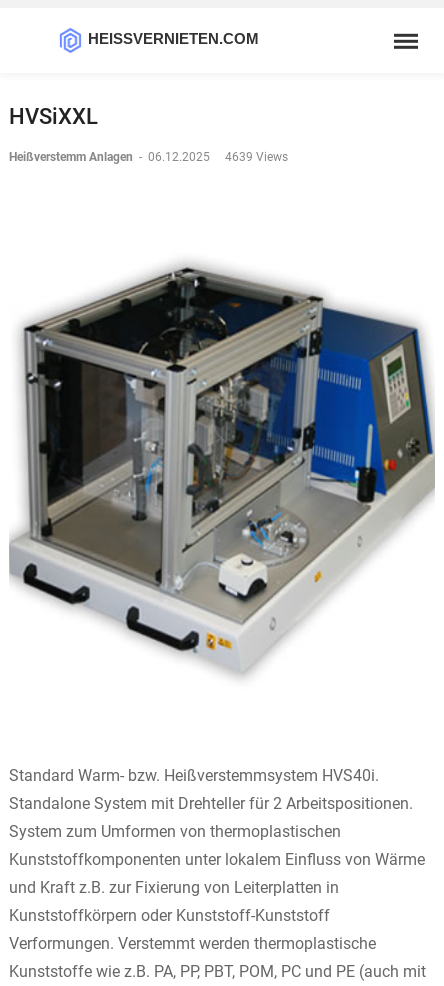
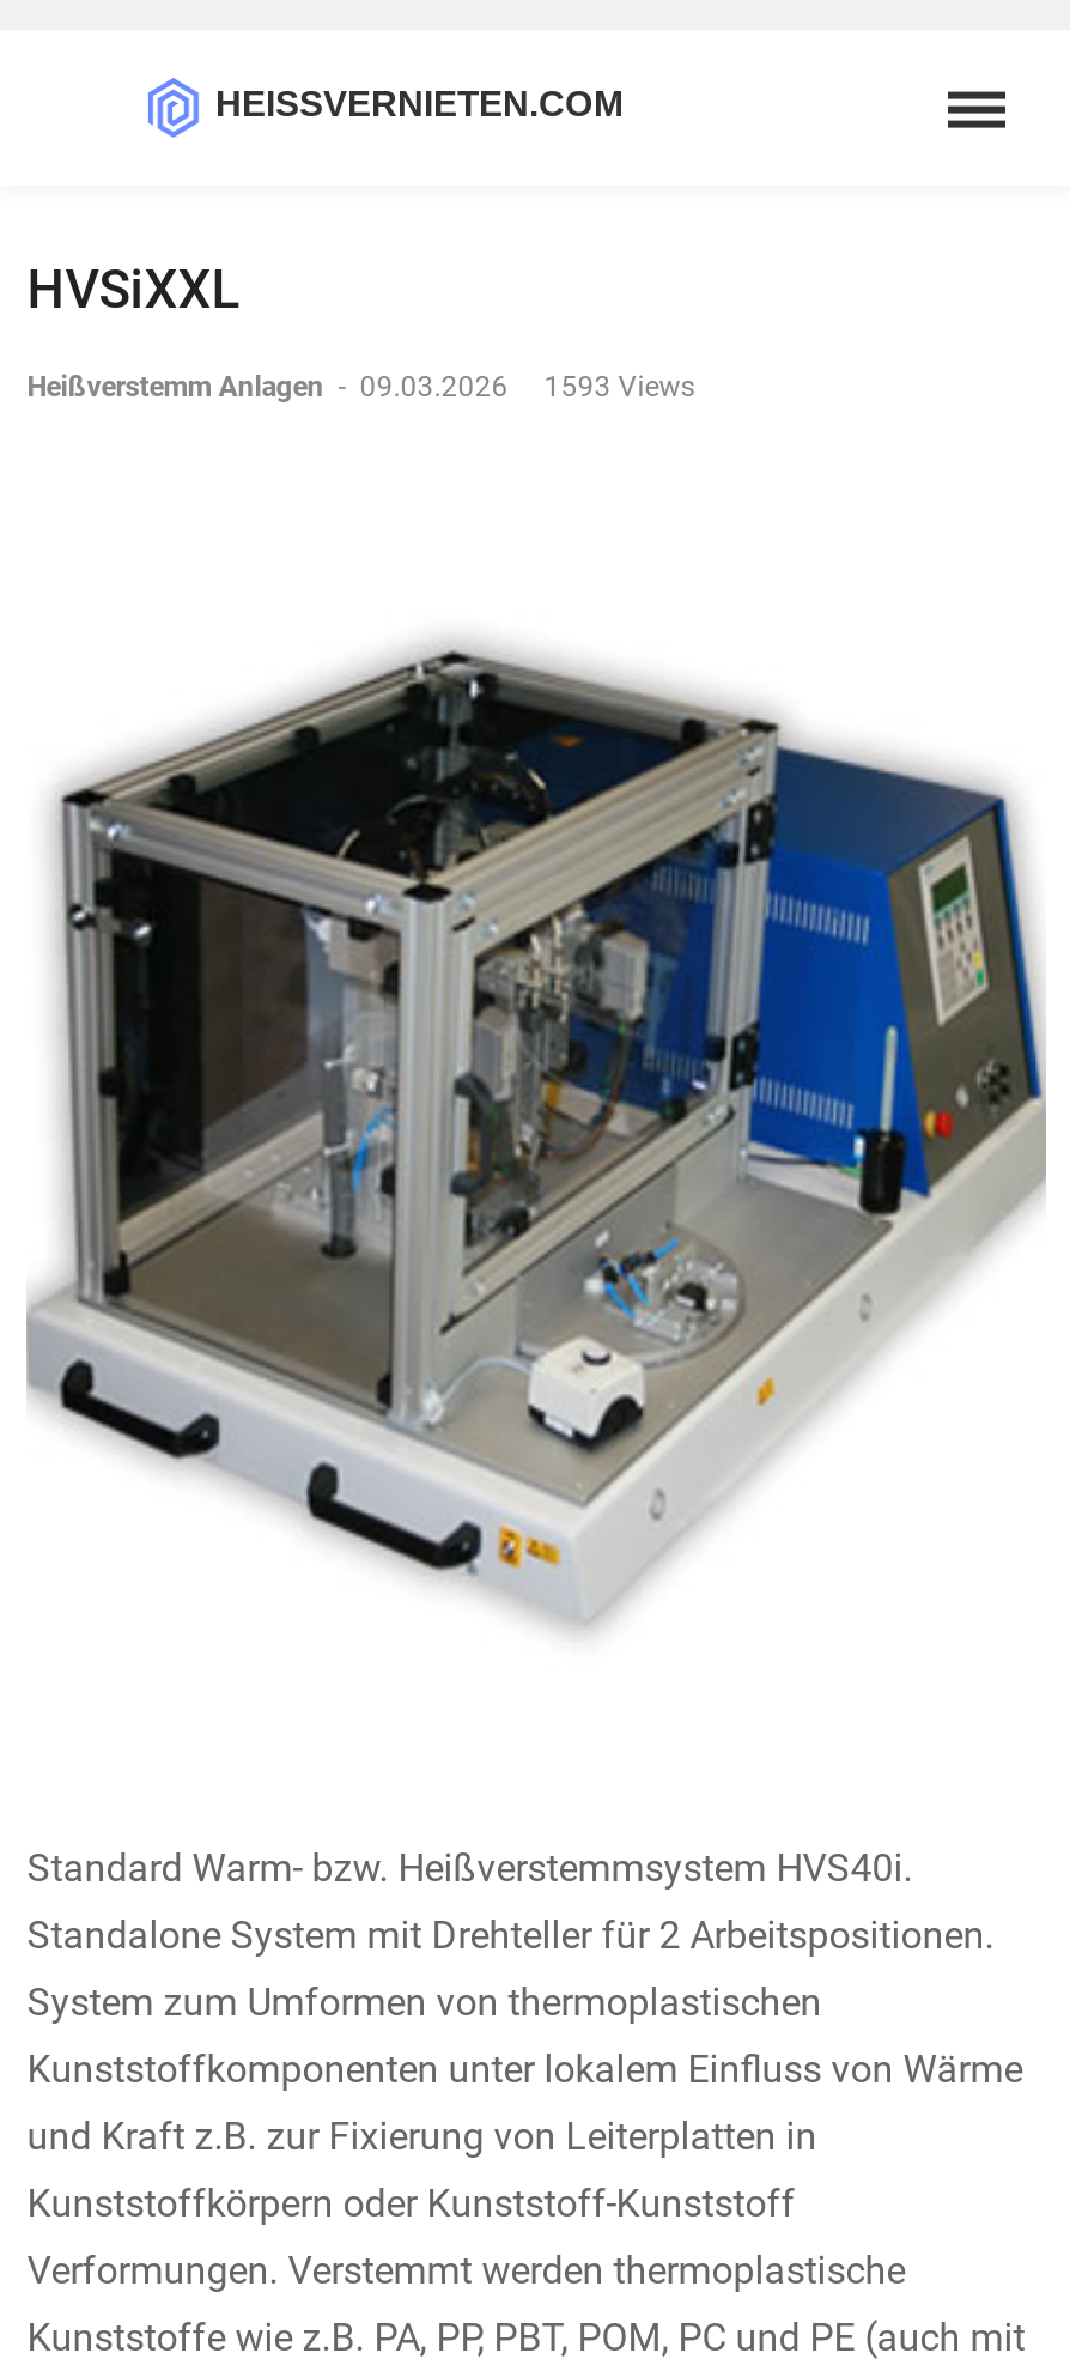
- Heißverstemm Anlagen - 06.12.2025
+ Heißverstemm Anlagen - 09.03.2026

- 4639 Views
+ 1593 Views
